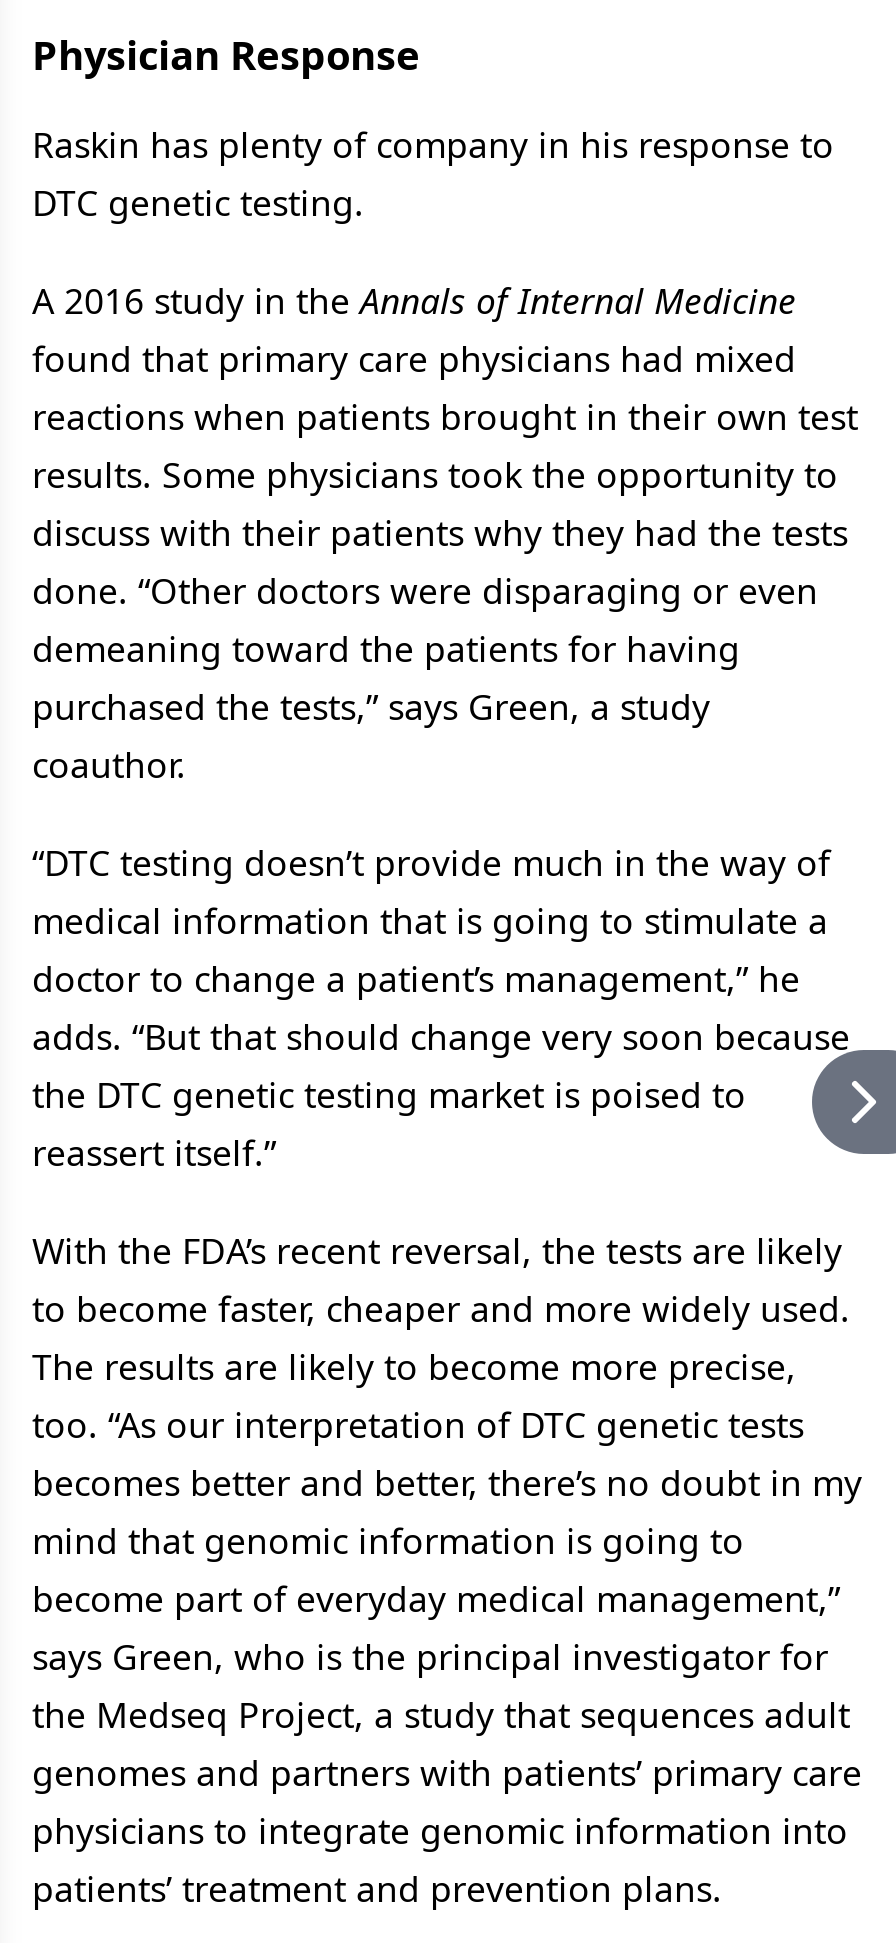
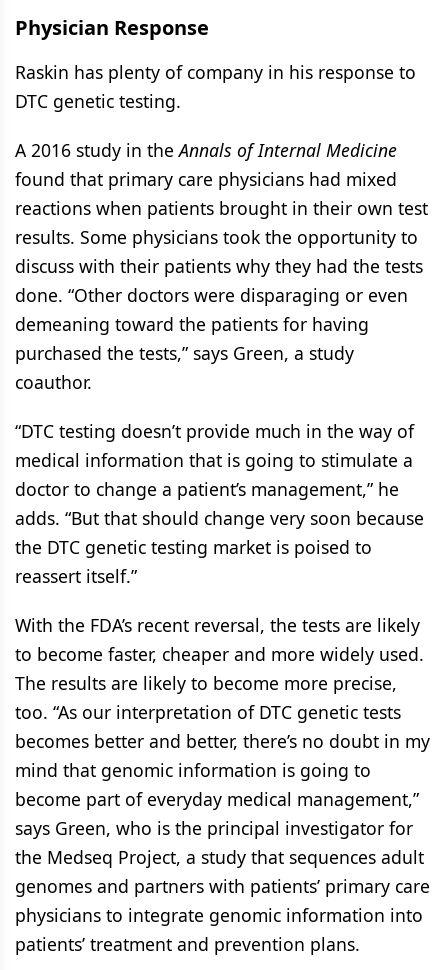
- [image]
